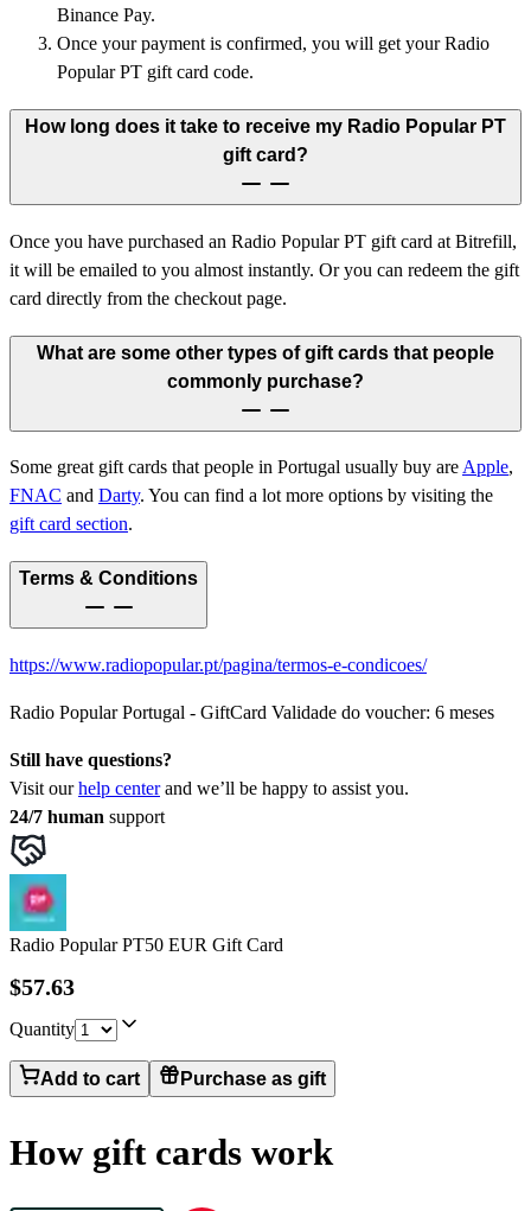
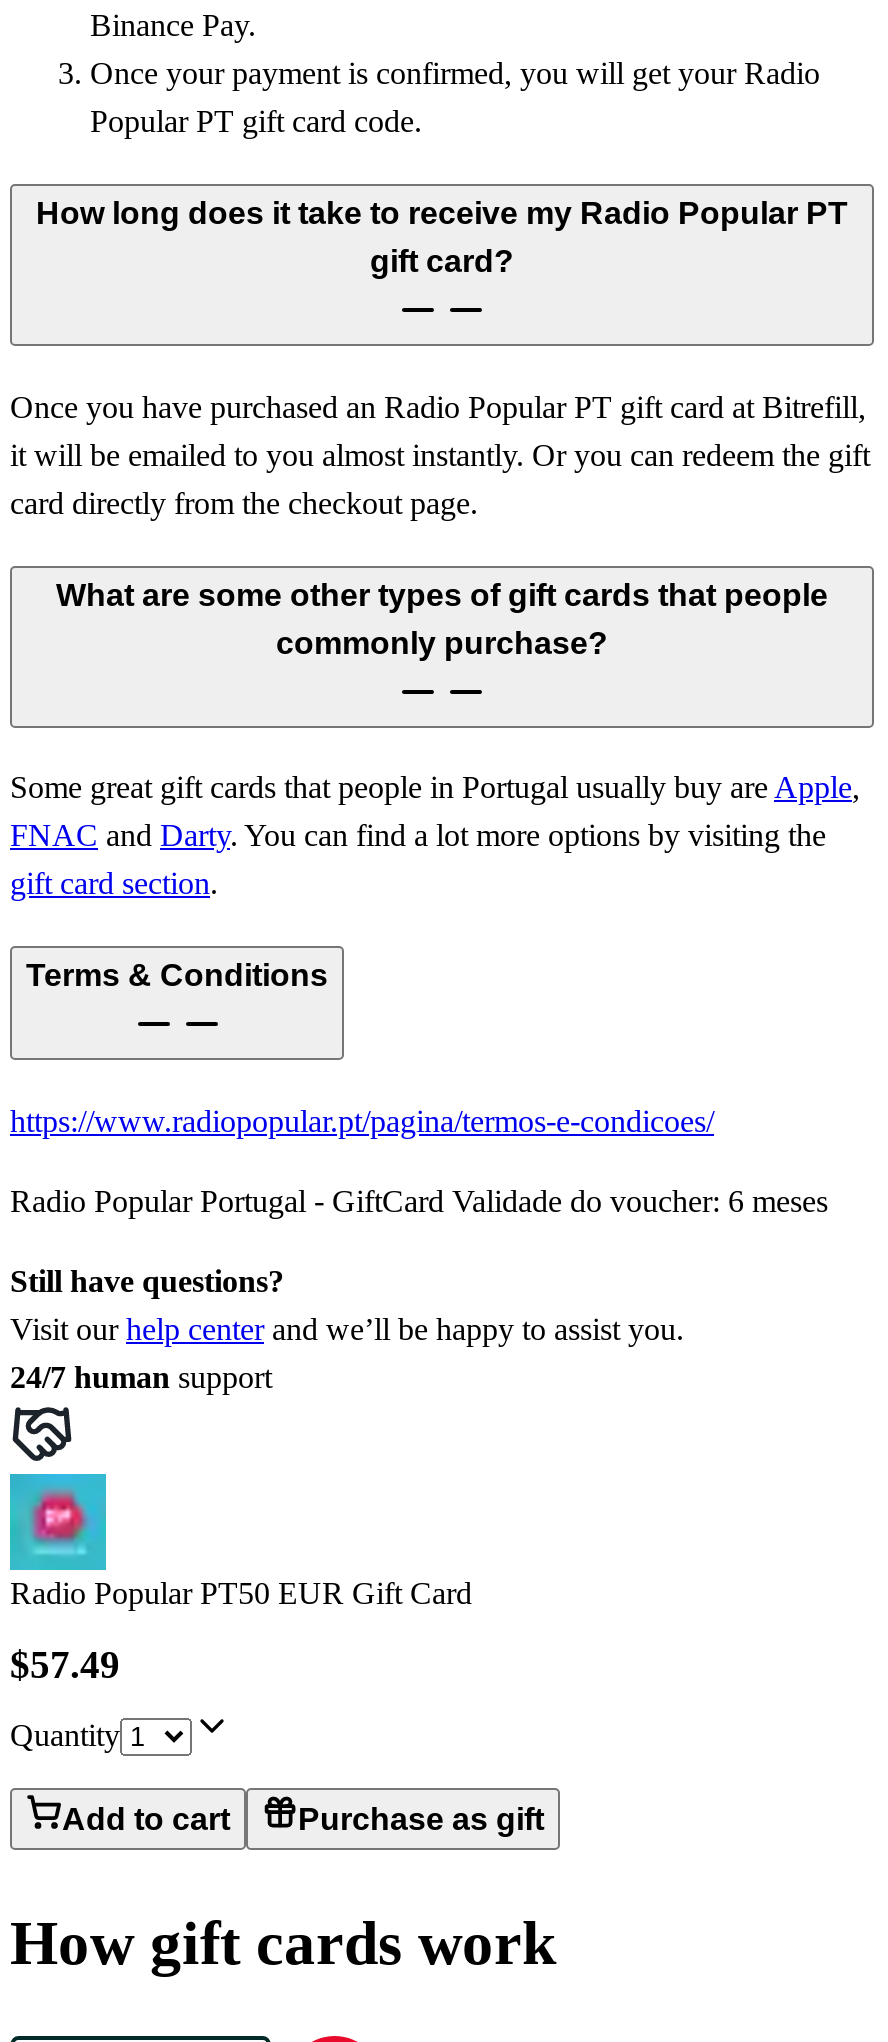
- $57.63
+ $57.49
